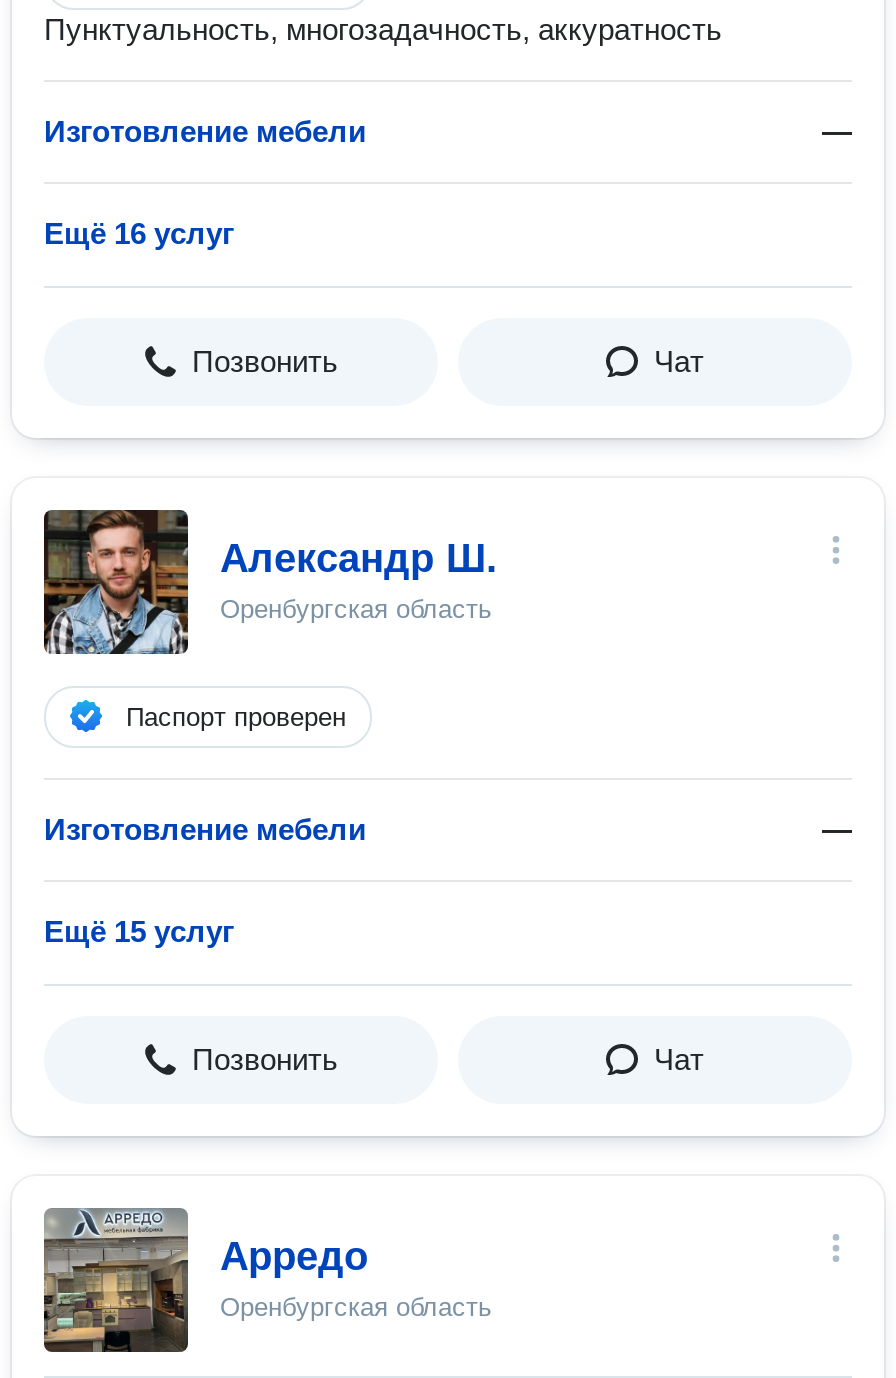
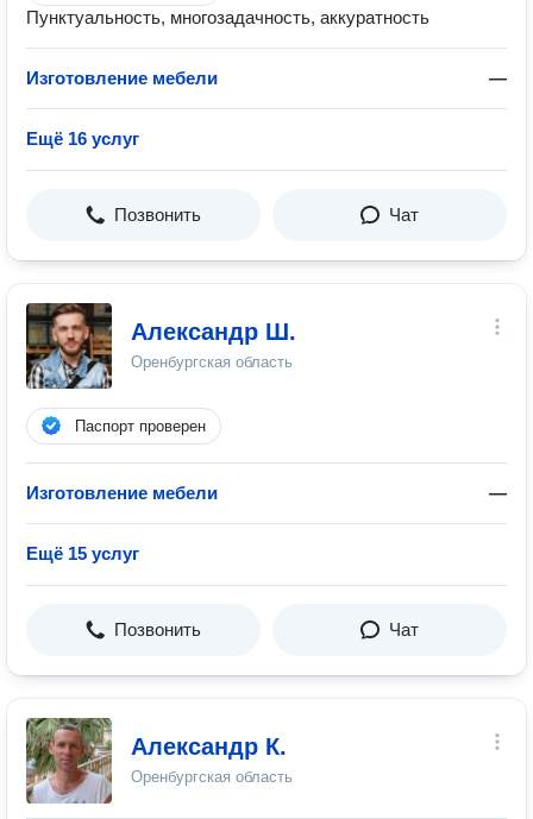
- [image]
- Арредо
+ [image]
+ Александр К.
